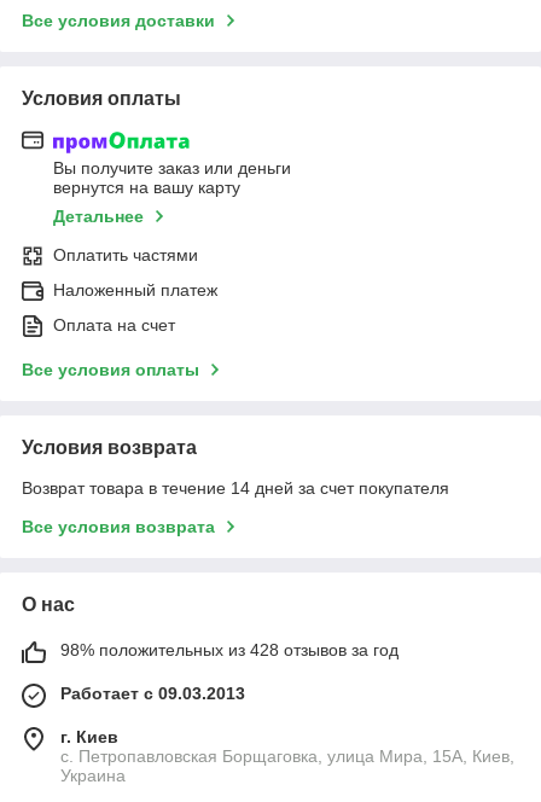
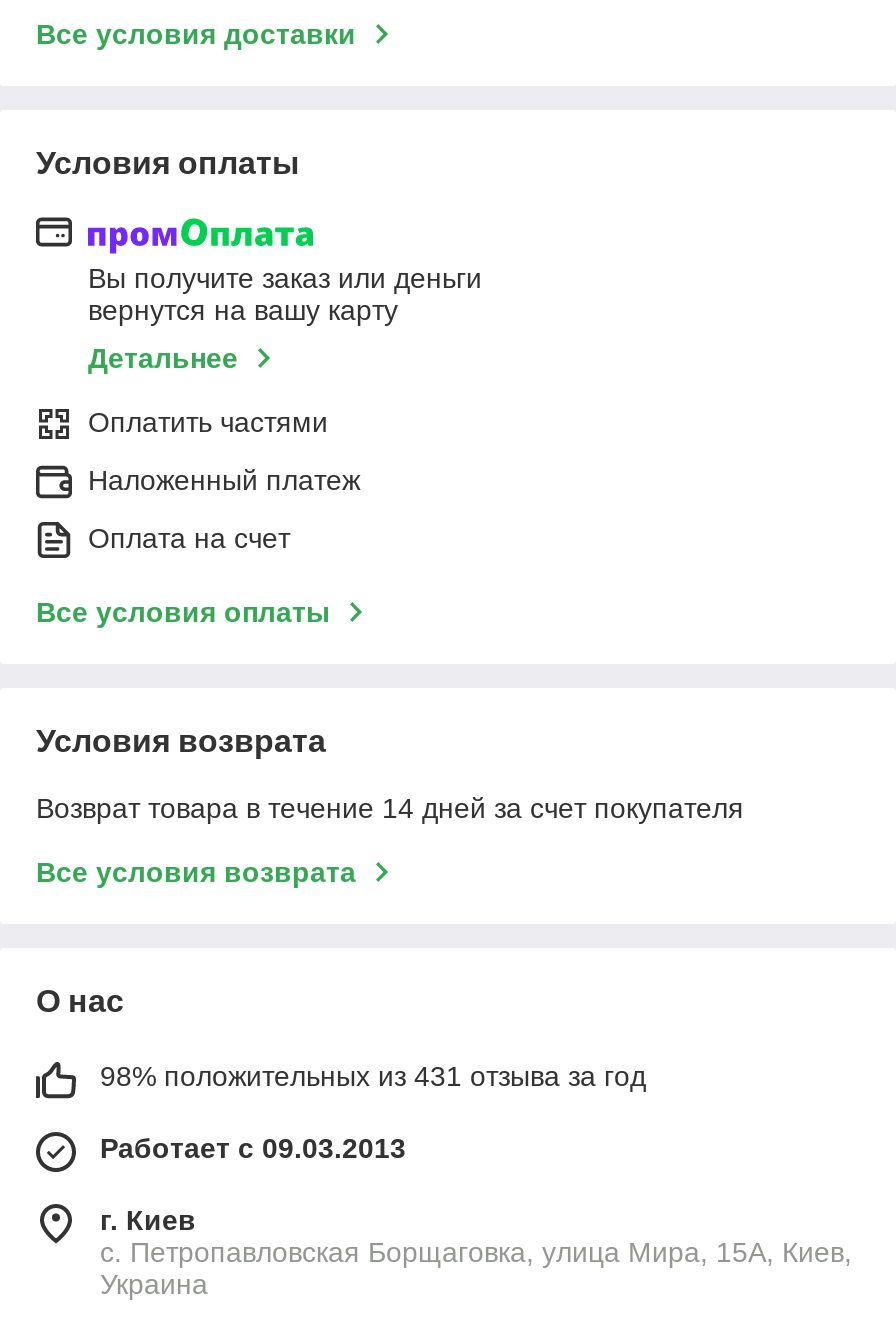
- 98% положительных из 428 отзывов за год
+ 98% положительных из 431 отзыва за год
